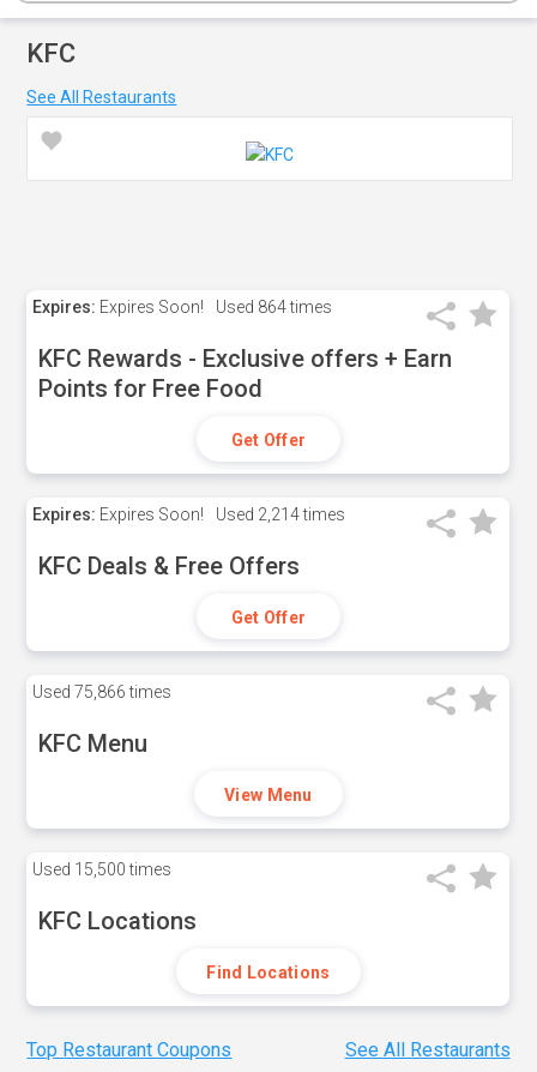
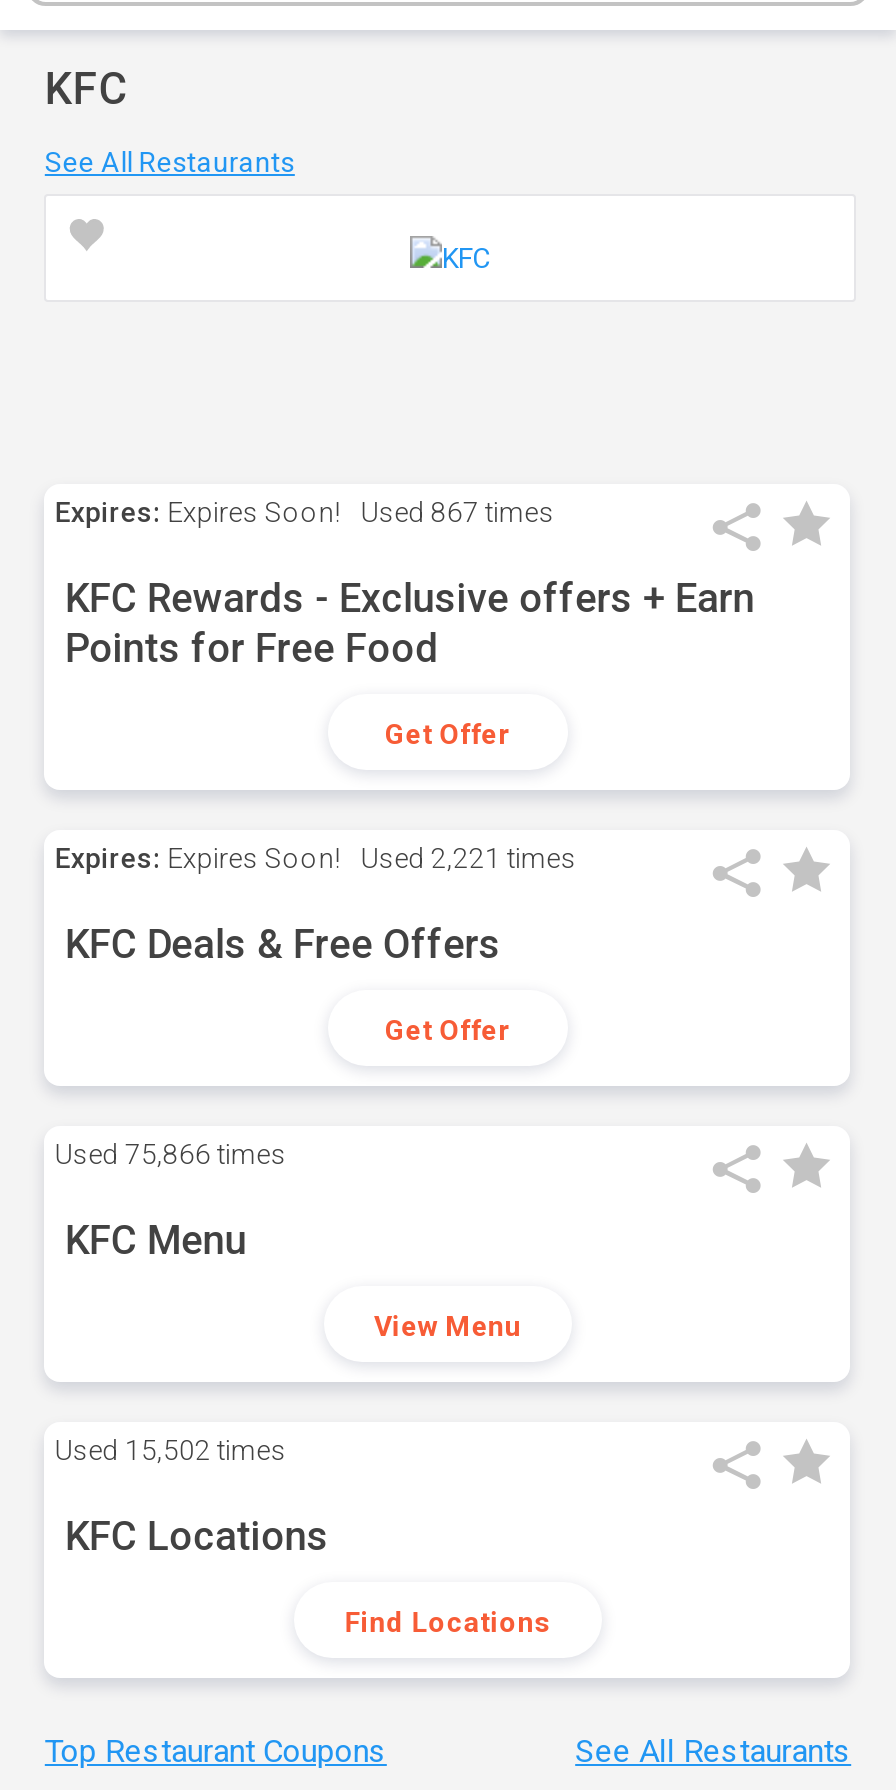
- Expires: Expires Soon! Used 864 times
+ Expires: Expires Soon! Used 867 times

- Expires: Expires Soon! Used 2,214 times
+ Expires: Expires Soon! Used 2,221 times

- Used 15,500 times
+ Used 15,502 times
